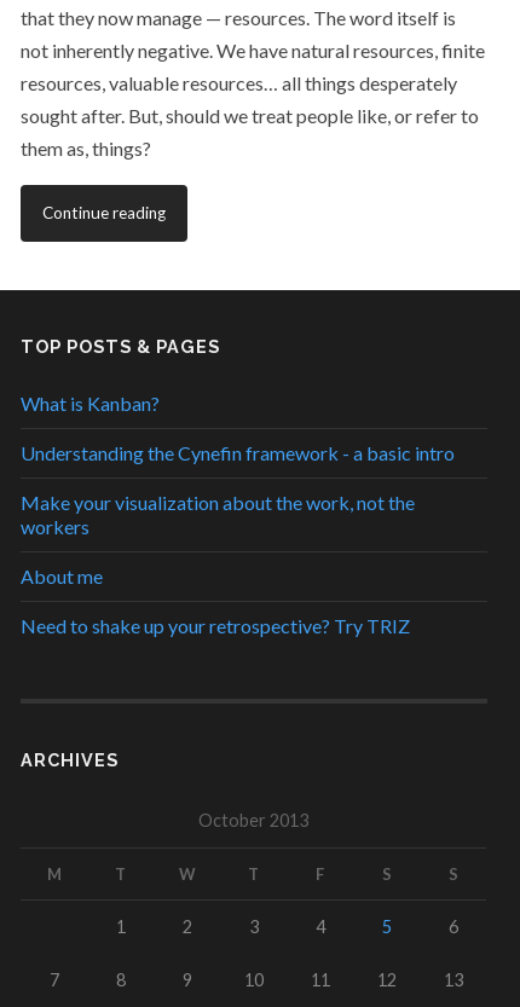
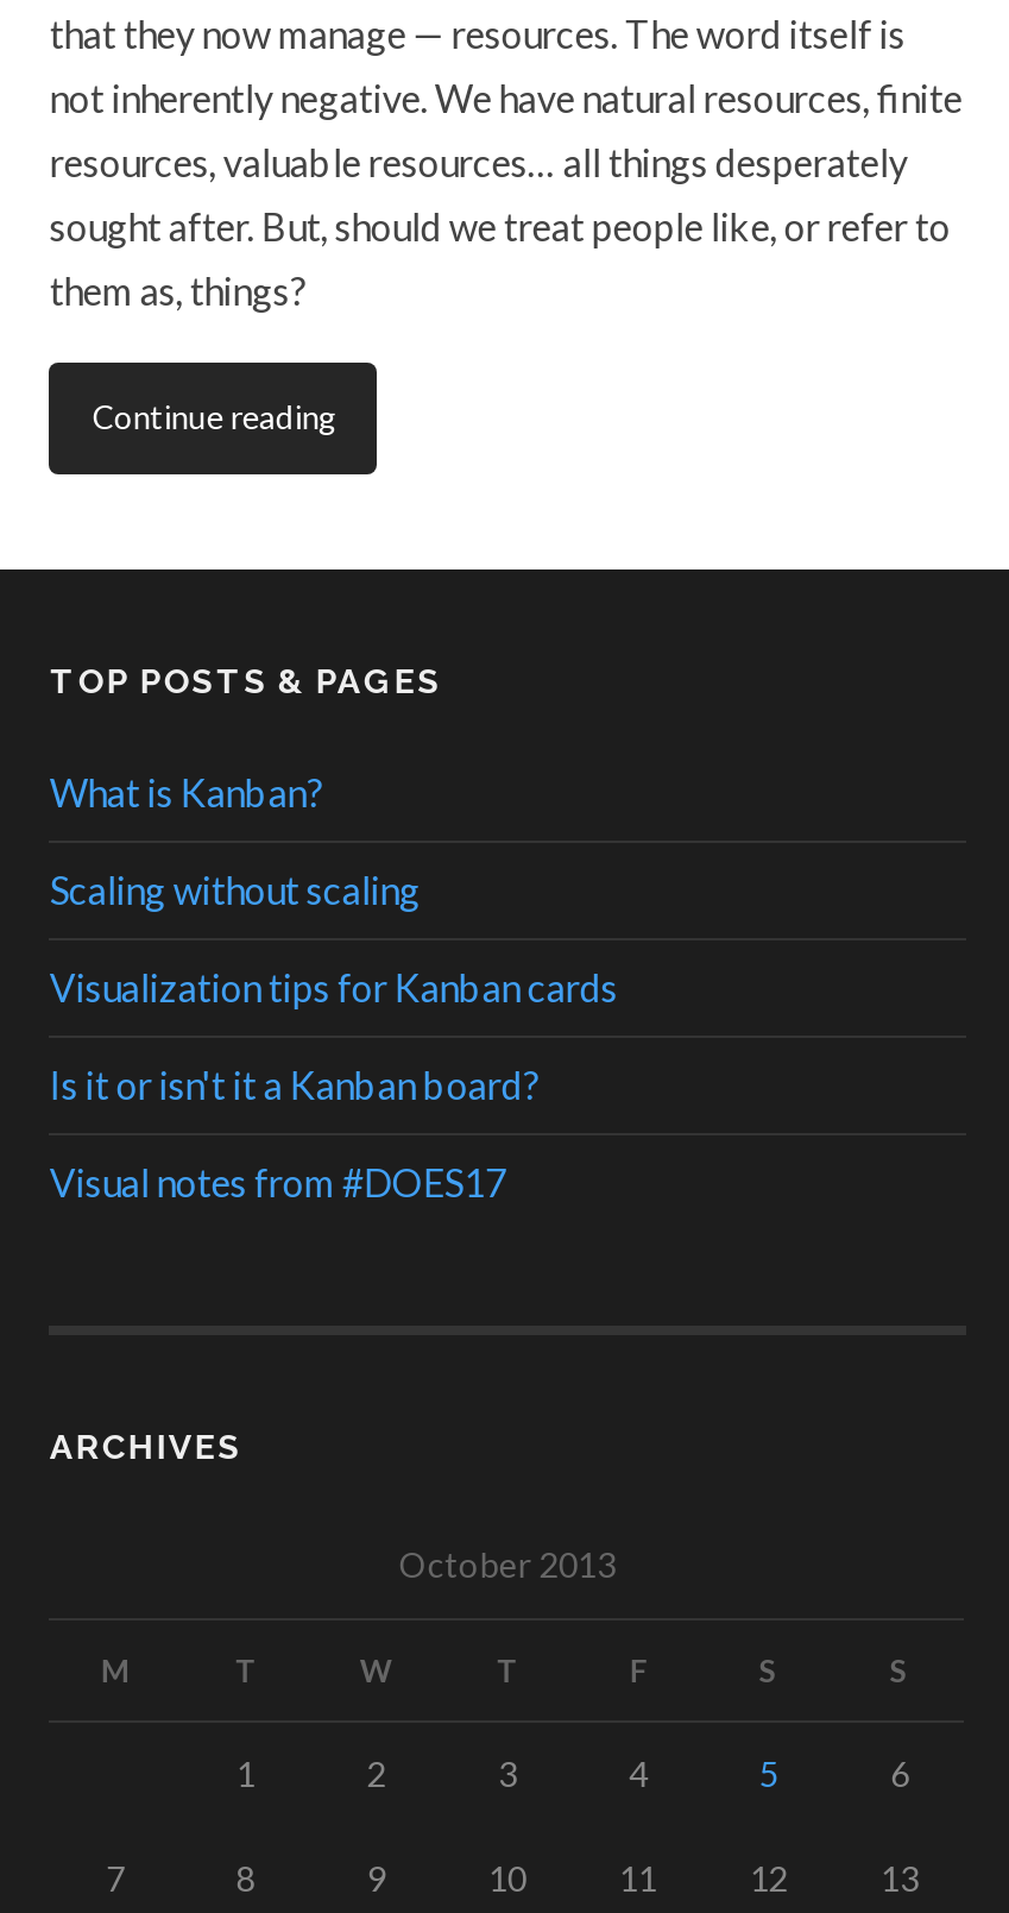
- Understanding the Cynefin framework - a basic intro
+ Scaling without scaling

- Make your visualization about the work, not the
- workers
+ Visualization tips for Kanban cards

- About me
+ Is it or isn't it a Kanban board?

- Need to shake up your retrospective? Try TRIZ
+ Visual notes from #DOES17
